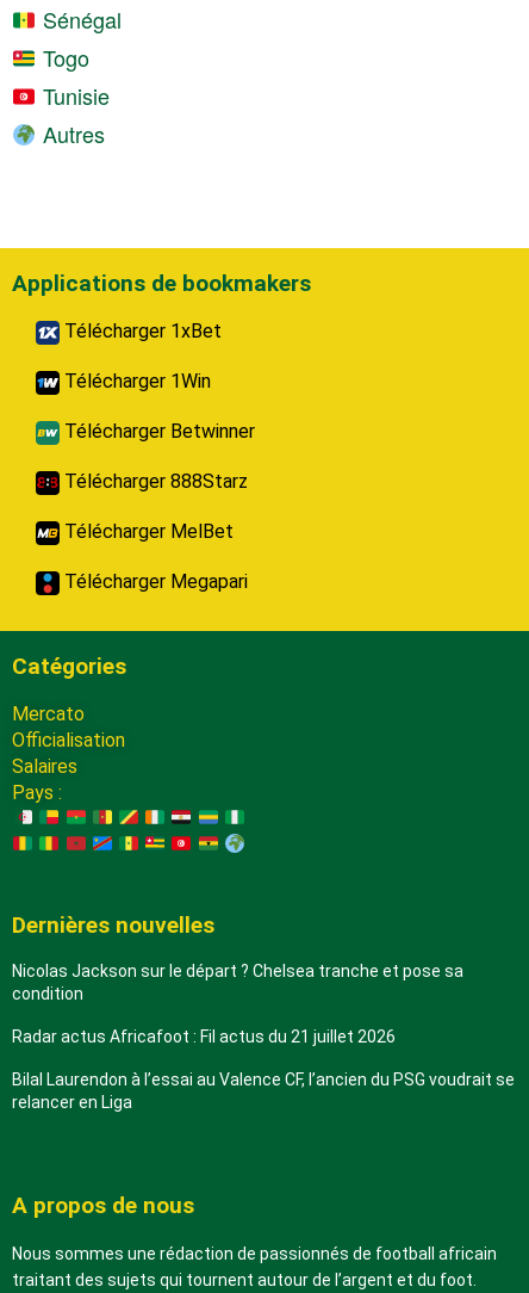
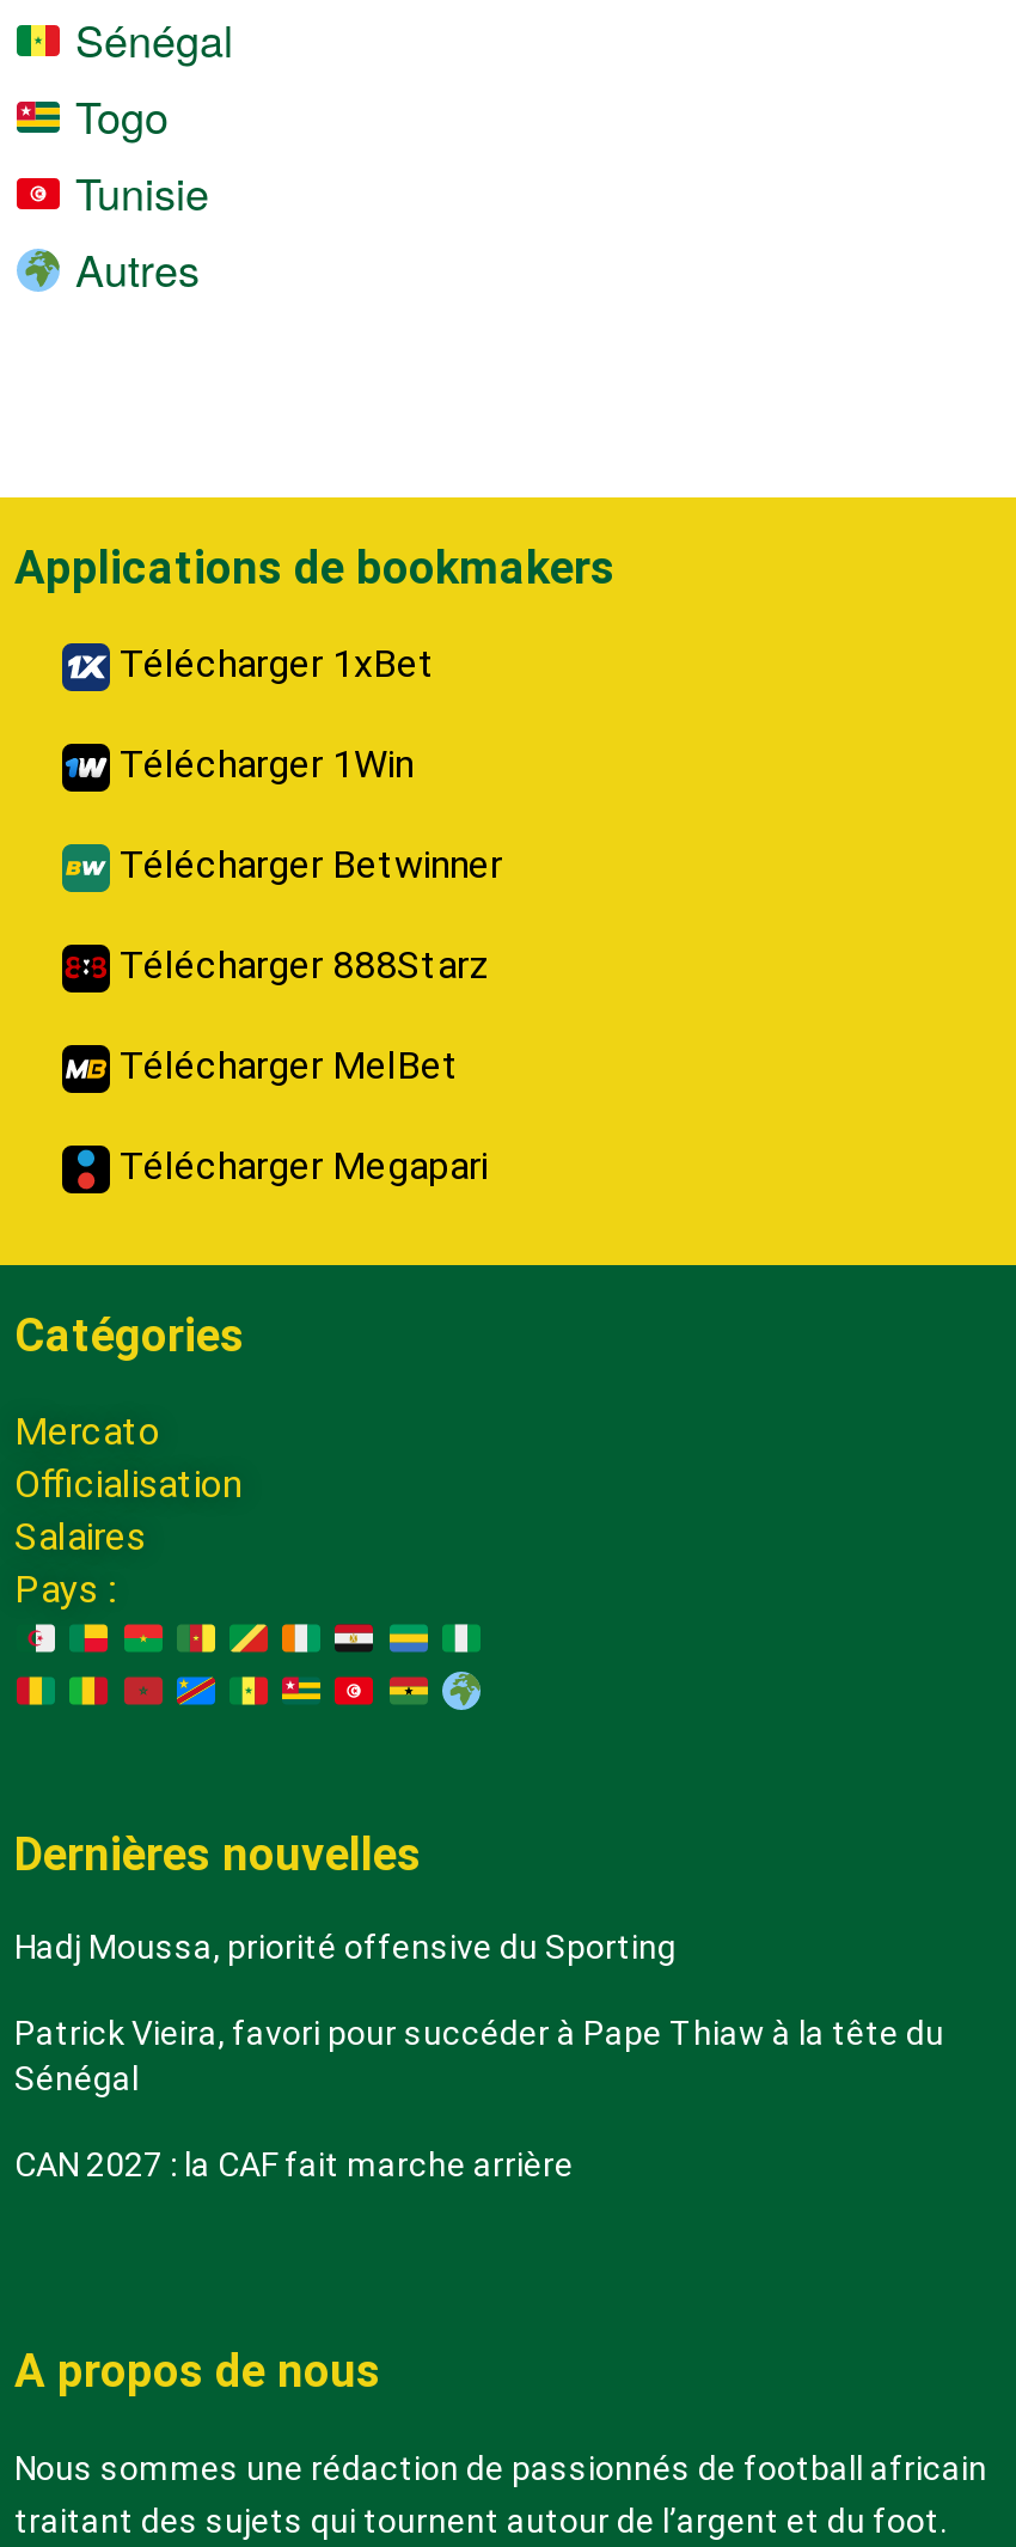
- Nicolas Jackson sur le départ ? Chelsea tranche et pose sa
- condition
+ Hadj Moussa, priorité offensive du Sporting

- Radar actus Africafoot : Fil actus du 21 juillet 2026
+ Patrick Vieira, favori pour succéder à Pape Thiaw à la tête du
+ Sénégal

- Bilal Laurendon à l’essai au Valence CF, l’ancien du PSG voudrait se
- relancer en Liga
+ CAN 2027 : la CAF fait marche arrière
